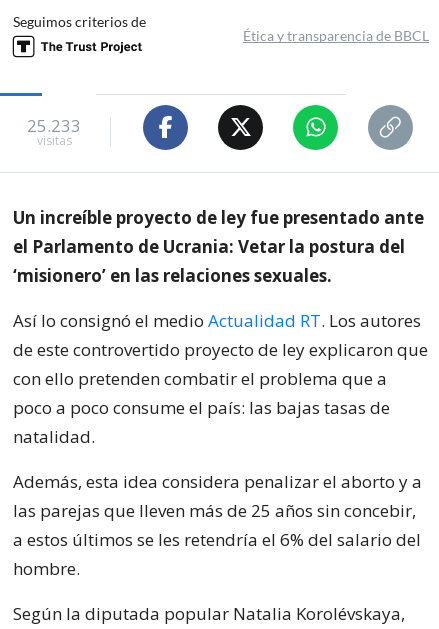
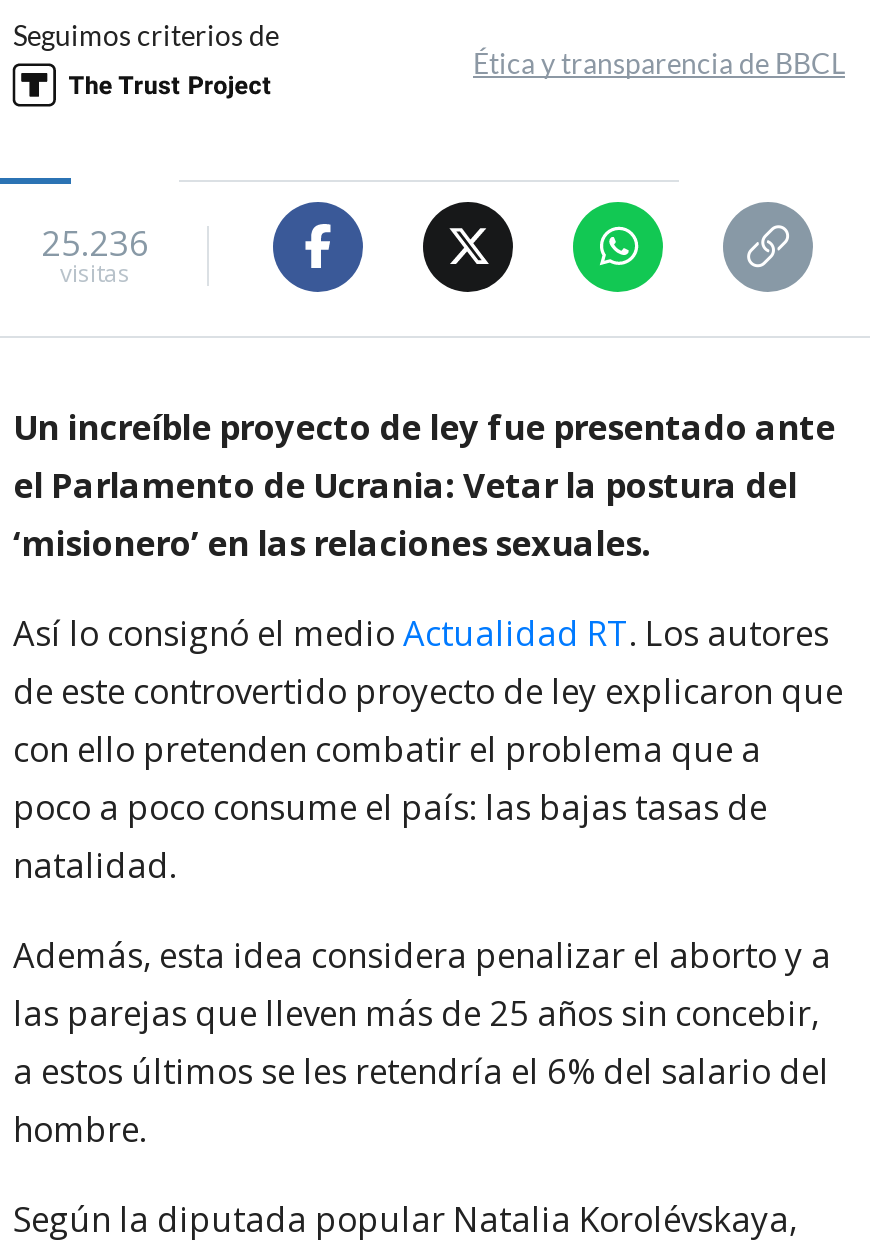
- 25.233
+ 25.236
